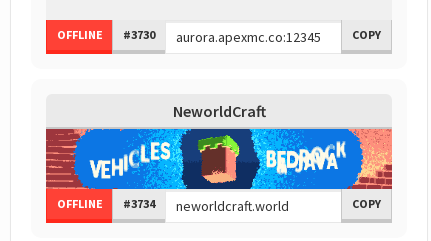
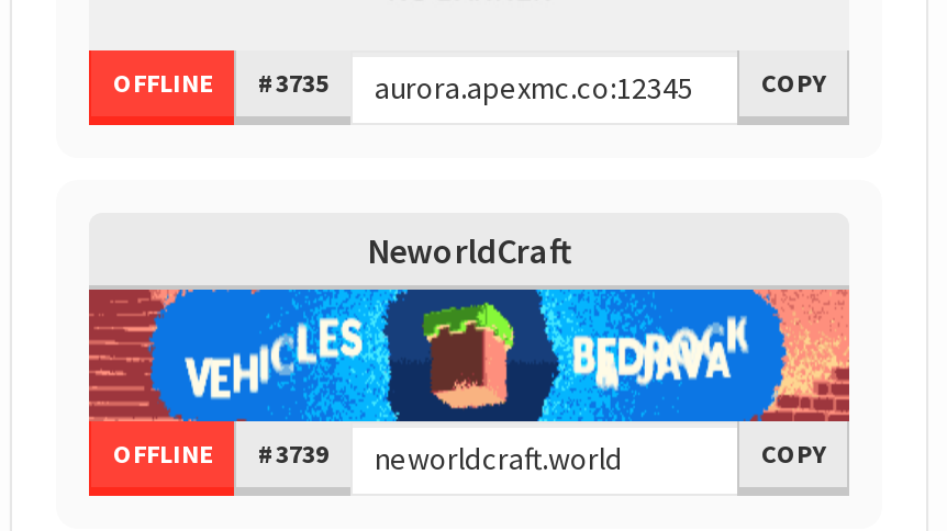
- OFFLINE #3730
+ OFFLINE #3735

- OFFLINE #3734
+ OFFLINE #3739
